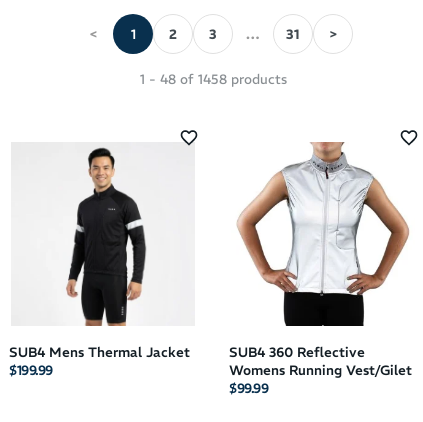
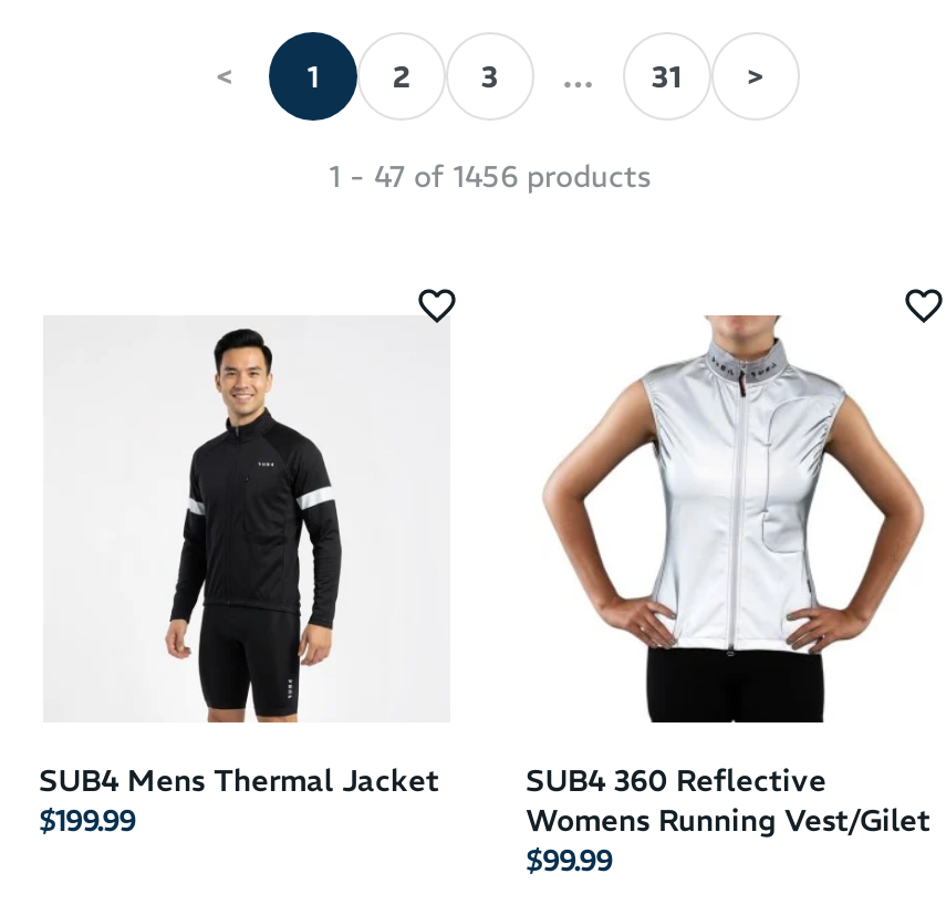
- 1 - 48 of 1458 products
+ 1 - 47 of 1456 products
